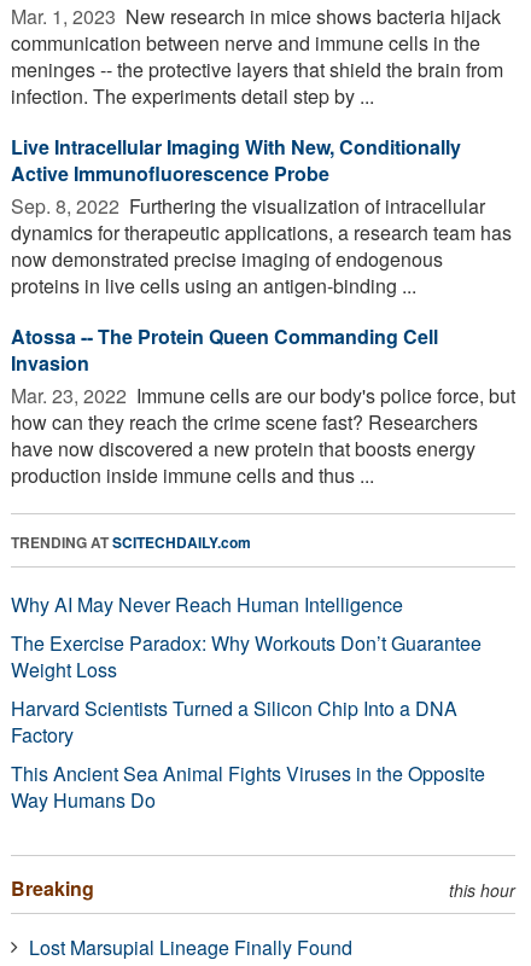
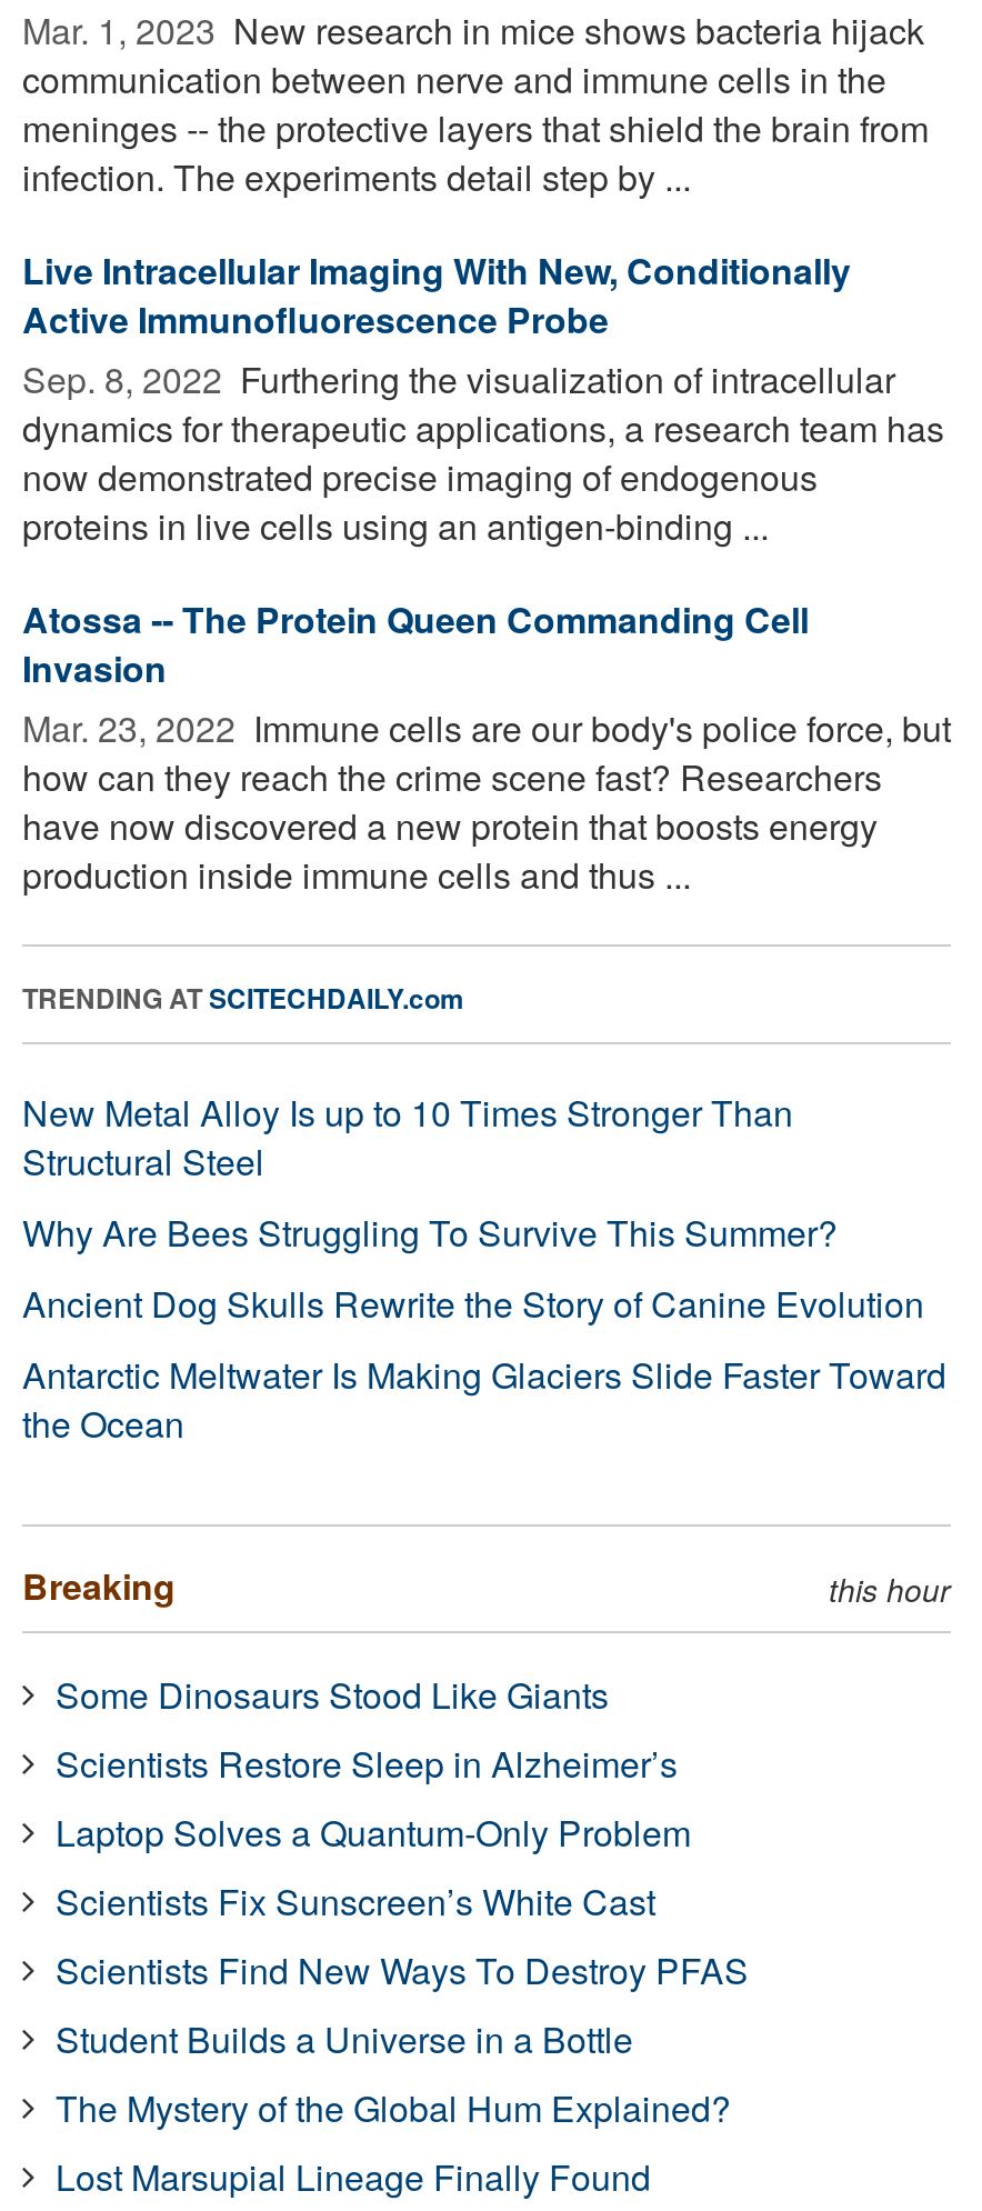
- Why AI May Never Reach Human Intelligence
- The Exercise Paradox: Why Workouts Don’t Guarantee
- Weight Loss
- Harvard Scientists Turned a Silicon Chip Into a DNA
- Factory
- This Ancient Sea Animal Fights Viruses in the Opposite
- Way Humans Do
+ New Metal Alloy Is up to 10 Times Stronger Than
+ Structural Steel
+ Why Are Bees Struggling To Survive This Summer?
+ Ancient Dog Skulls Rewrite the Story of Canine Evolution
+ Antarctic Meltwater Is Making Glaciers Slide Faster Toward
+ the Ocean

moved up: Breaking | this hour

+ Some Dinosaurs Stood Like Giants
+ Scientists Restore Sleep in Alzheimer’s
+ Laptop Solves a Quantum-Only Problem
+ Scientists Fix Sunscreen’s White Cast
+ Scientists Find New Ways To Destroy PFAS
+ Student Builds a Universe in a Bottle
+ The Mystery of the Global Hum Explained?
